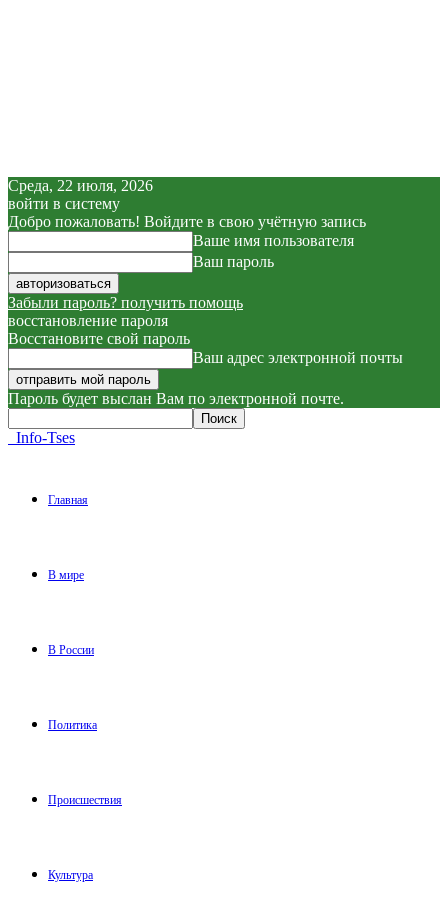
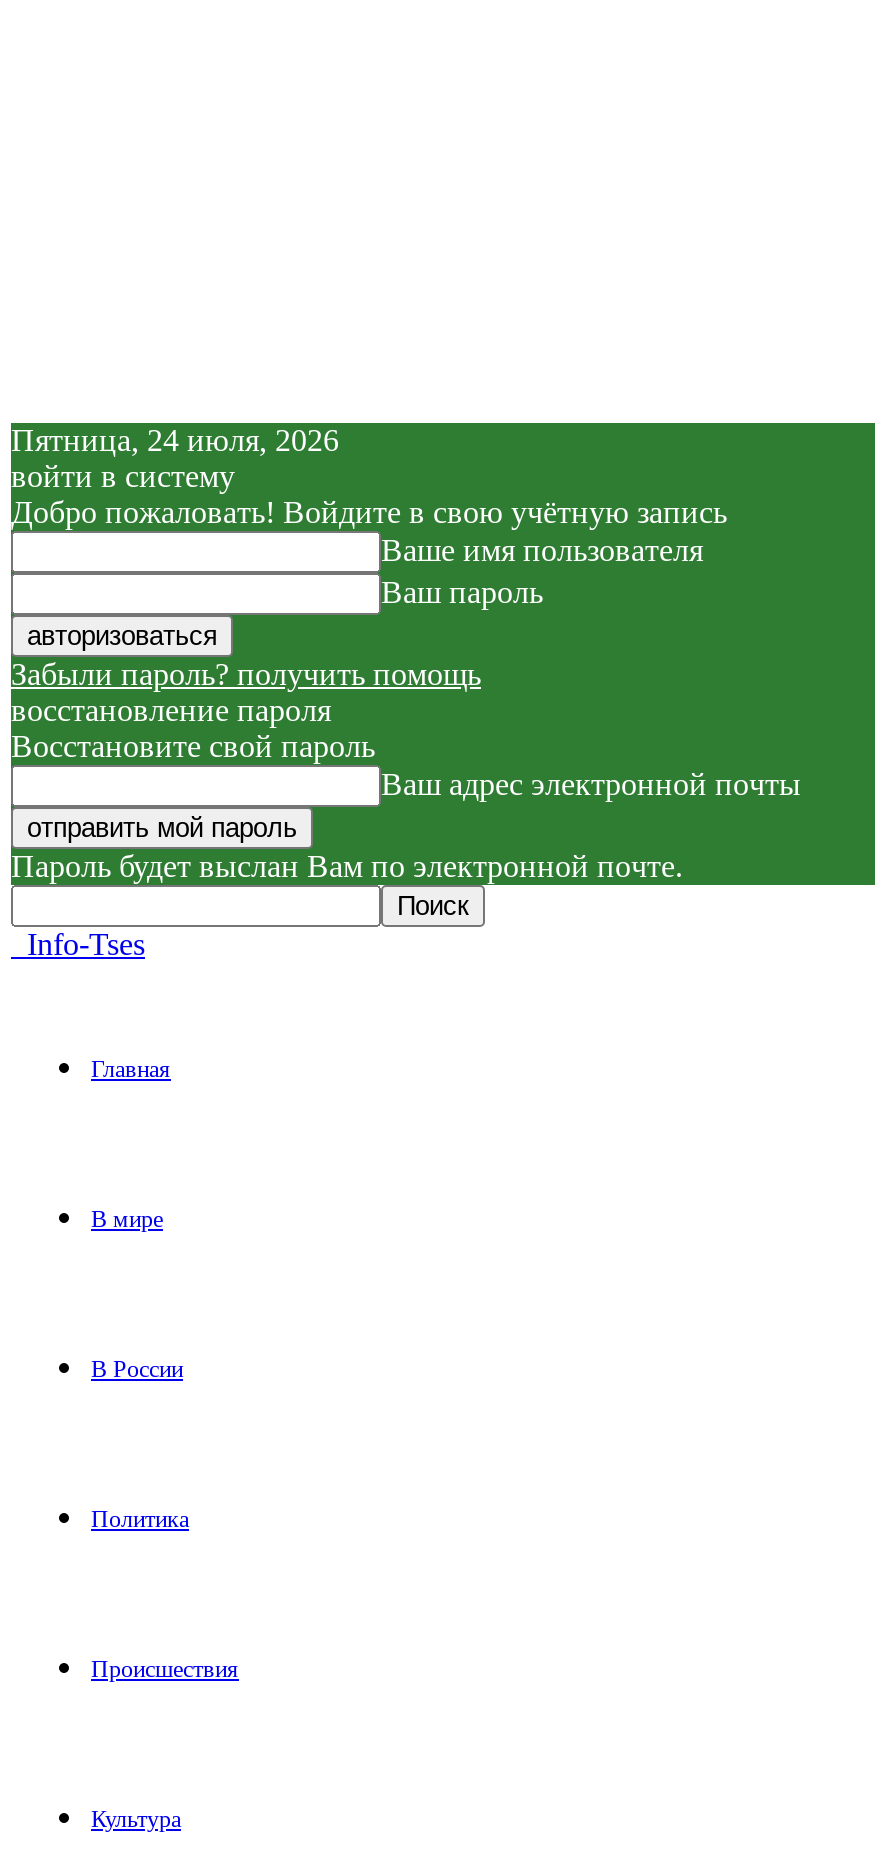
- Среда, 22 июля, 2026
+ Пятница, 24 июля, 2026
